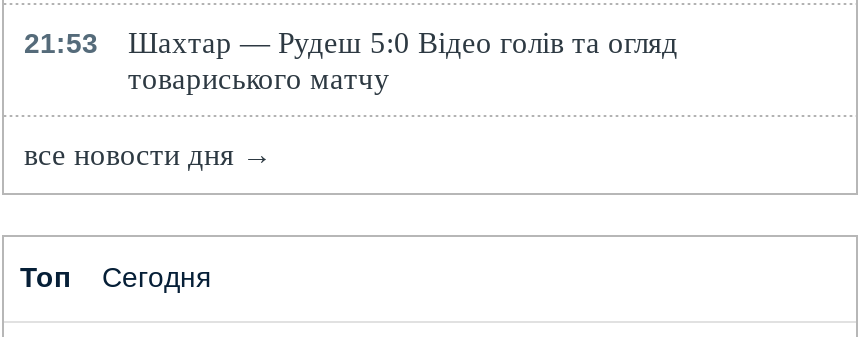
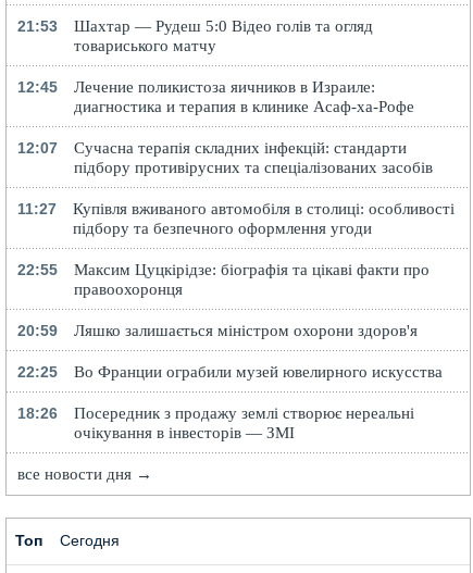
+ 12:45
+ Лечение поликистоза яичников в Израиле:
+ диагностика и терапия в клинике Асаф-ха-Рофе
+ 12:07
+ Сучасна терапія складних інфекцій: стандарти
+ підбору противірусних та спеціалізованих засобів
+ 11:27
+ Купівля вживаного автомобіля в столиці: особливості
+ підбору та безпечного оформлення угоди
+ 22:55
+ Максим Цуцкірідзе: біографія та цікаві факти про
+ правоохоронця
+ 20:59
+ Ляшко залишається міністром охорони здоров'я
+ 22:25
+ Во Франции ограбили музей ювелирного искусства
+ 18:26
+ Посередник з продажу землі створює нереальні
+ очікування в інвесторів — ЗМІ
